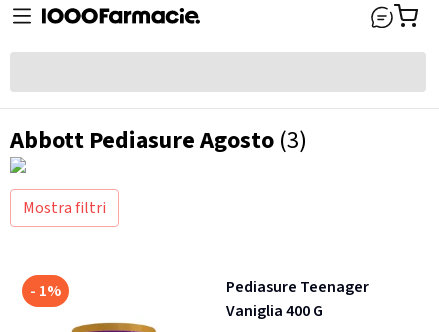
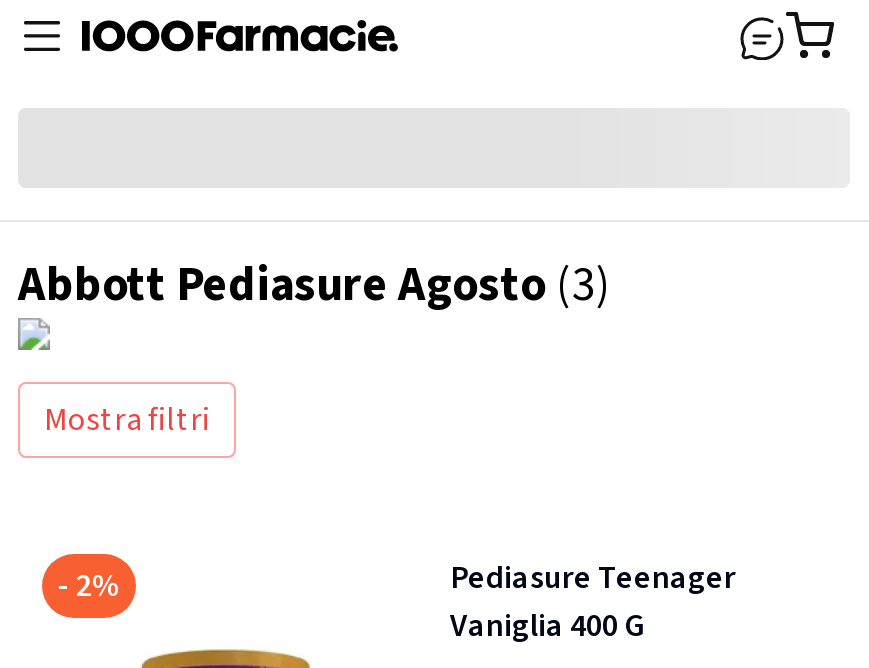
- - 1%
+ - 2%
